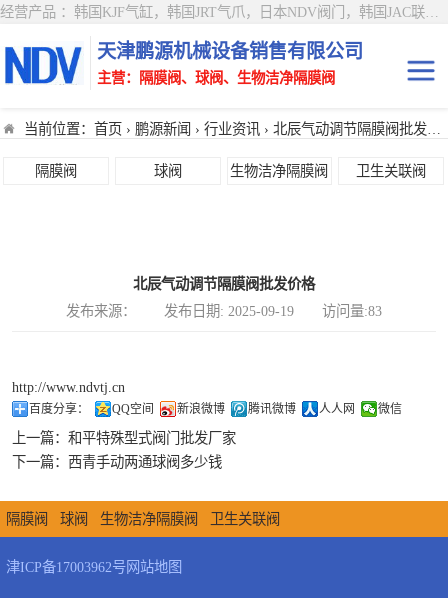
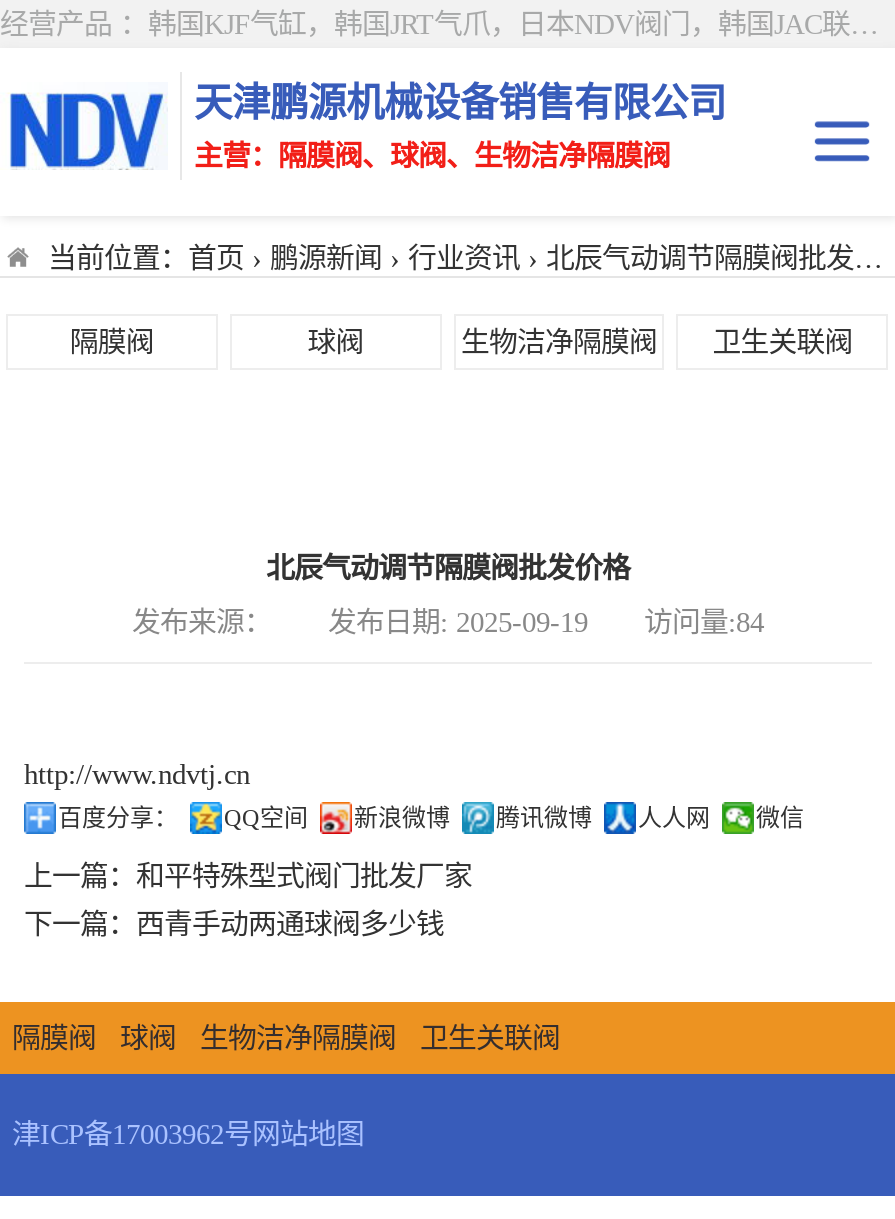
- 发布来源： 发布日期: 2025-09-19 访问量:83
+ 发布来源： 发布日期: 2025-09-19 访问量:84
